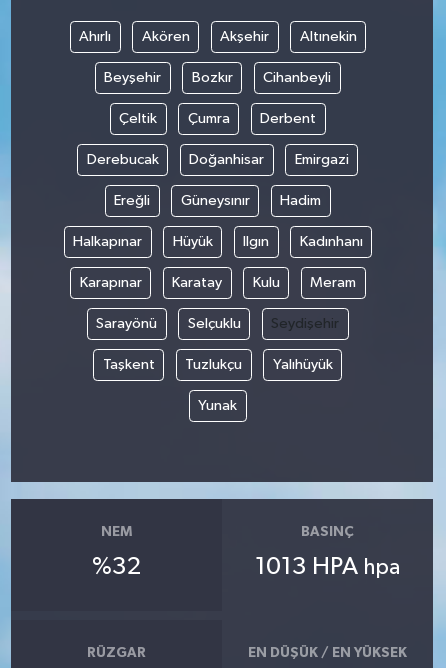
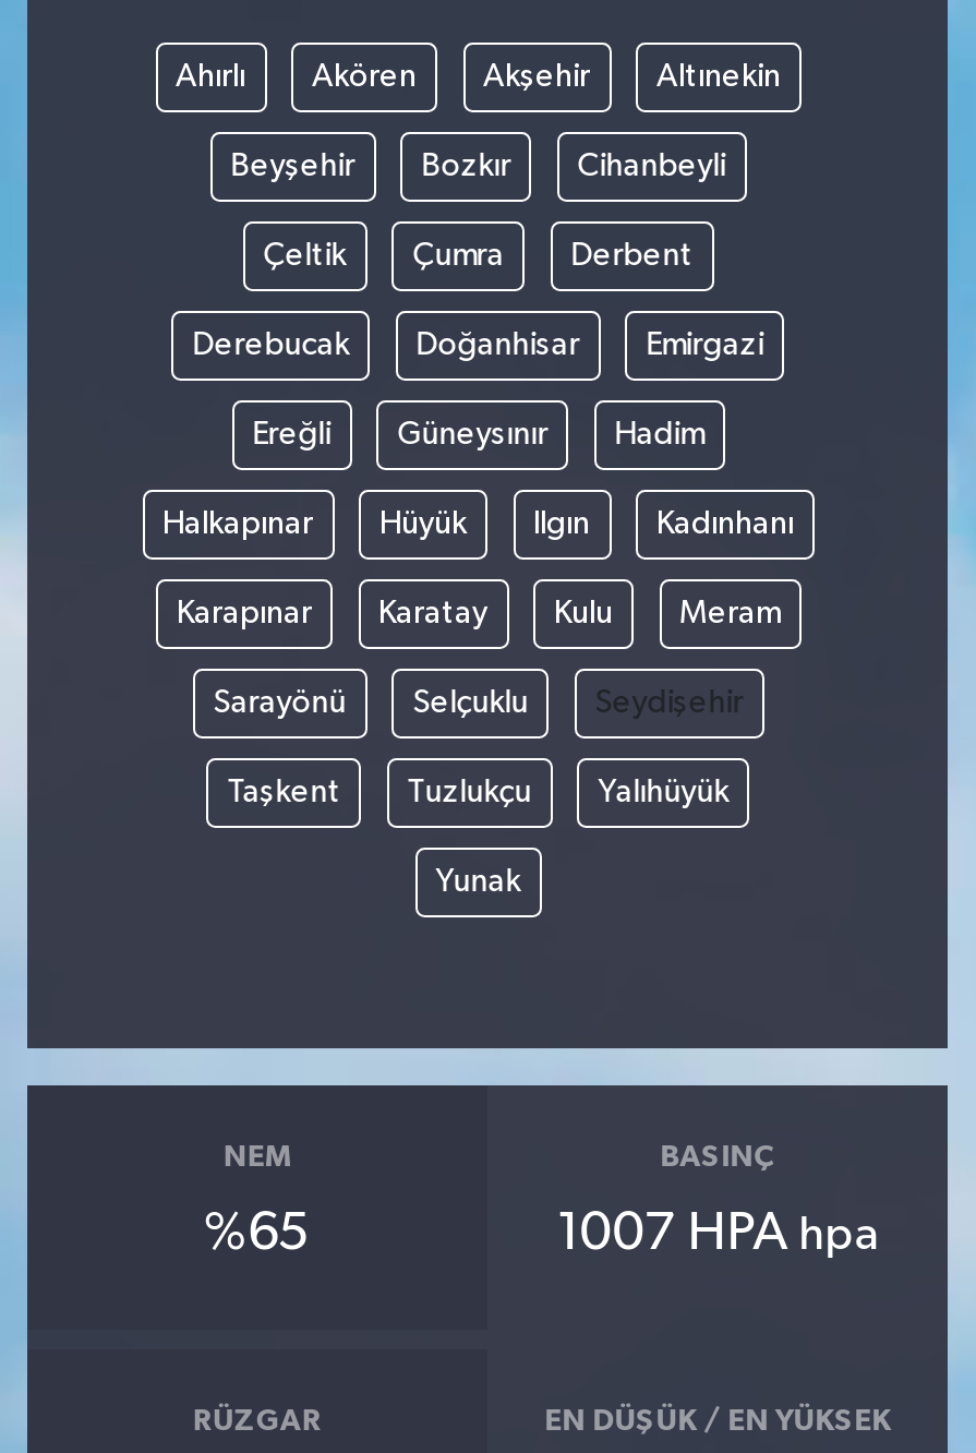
- %32
+ %65

- 1013 HPA hpa
+ 1007 HPA hpa
